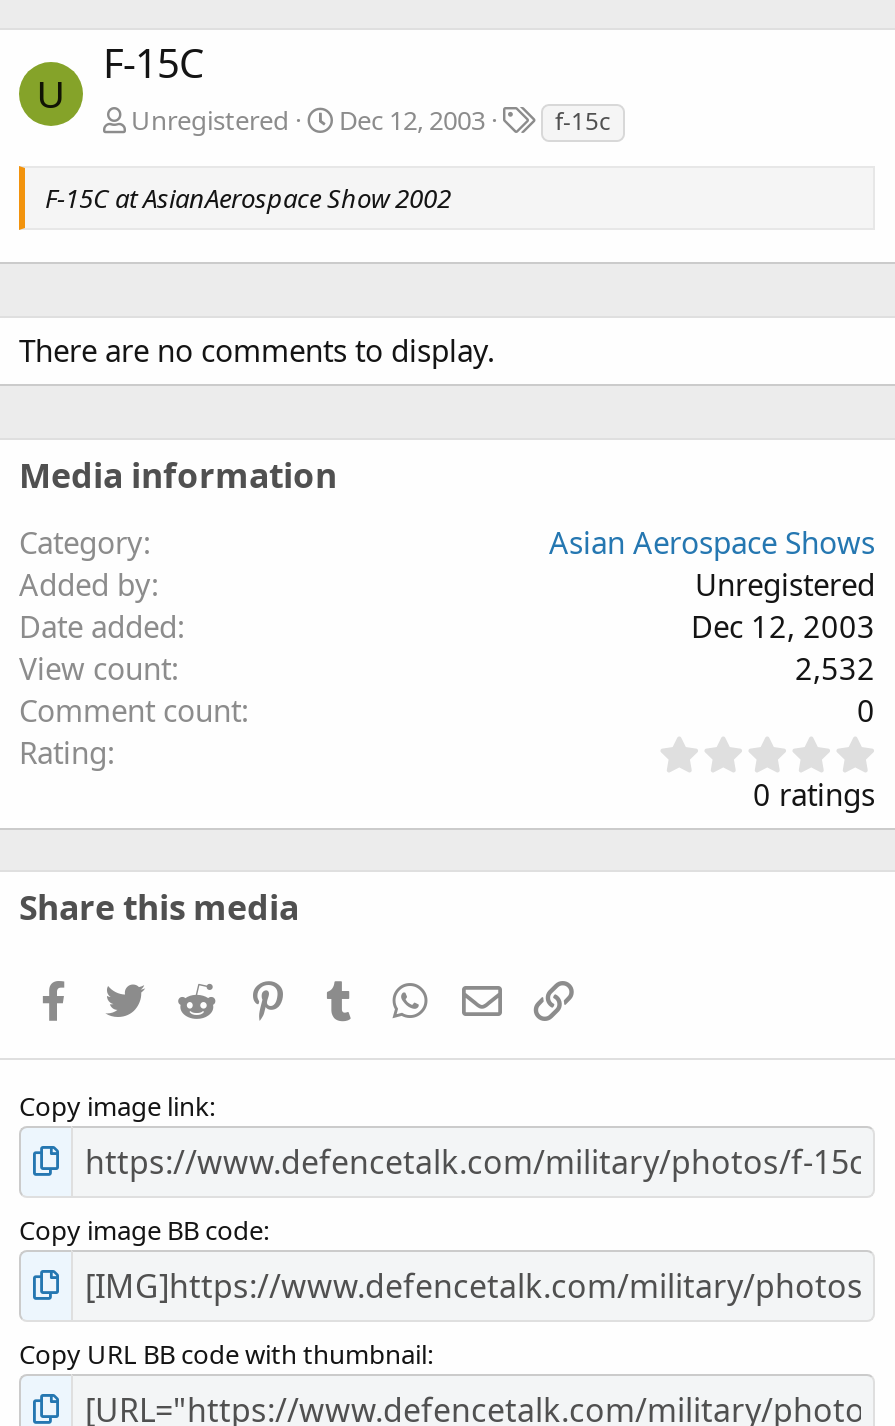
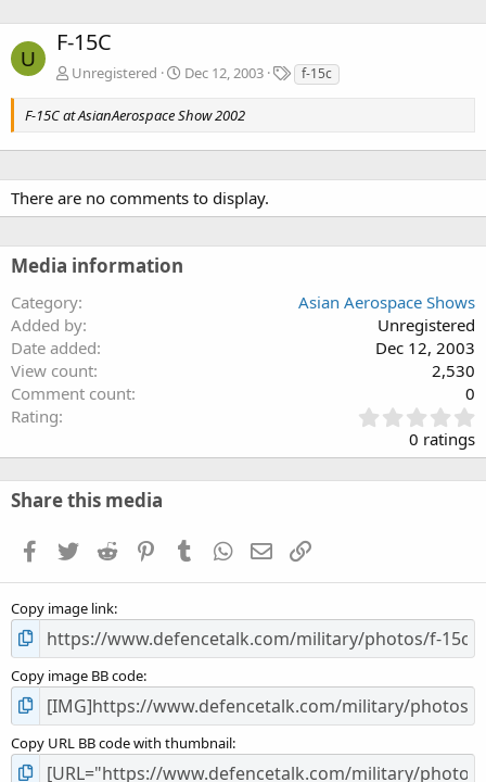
- 2,532
+ 2,530
